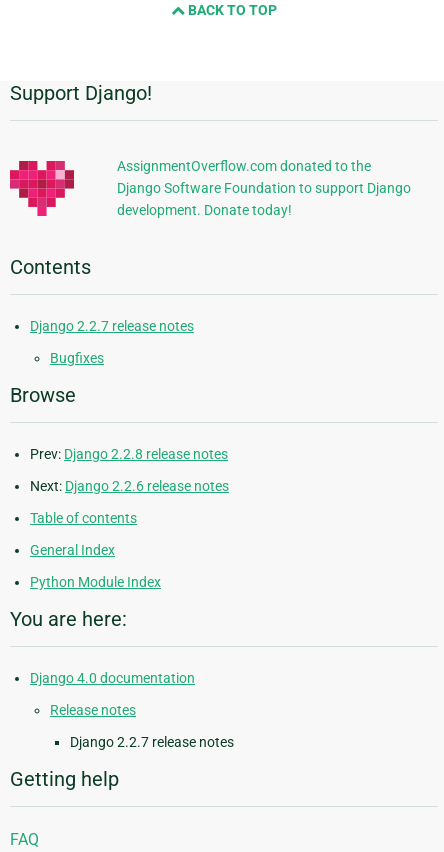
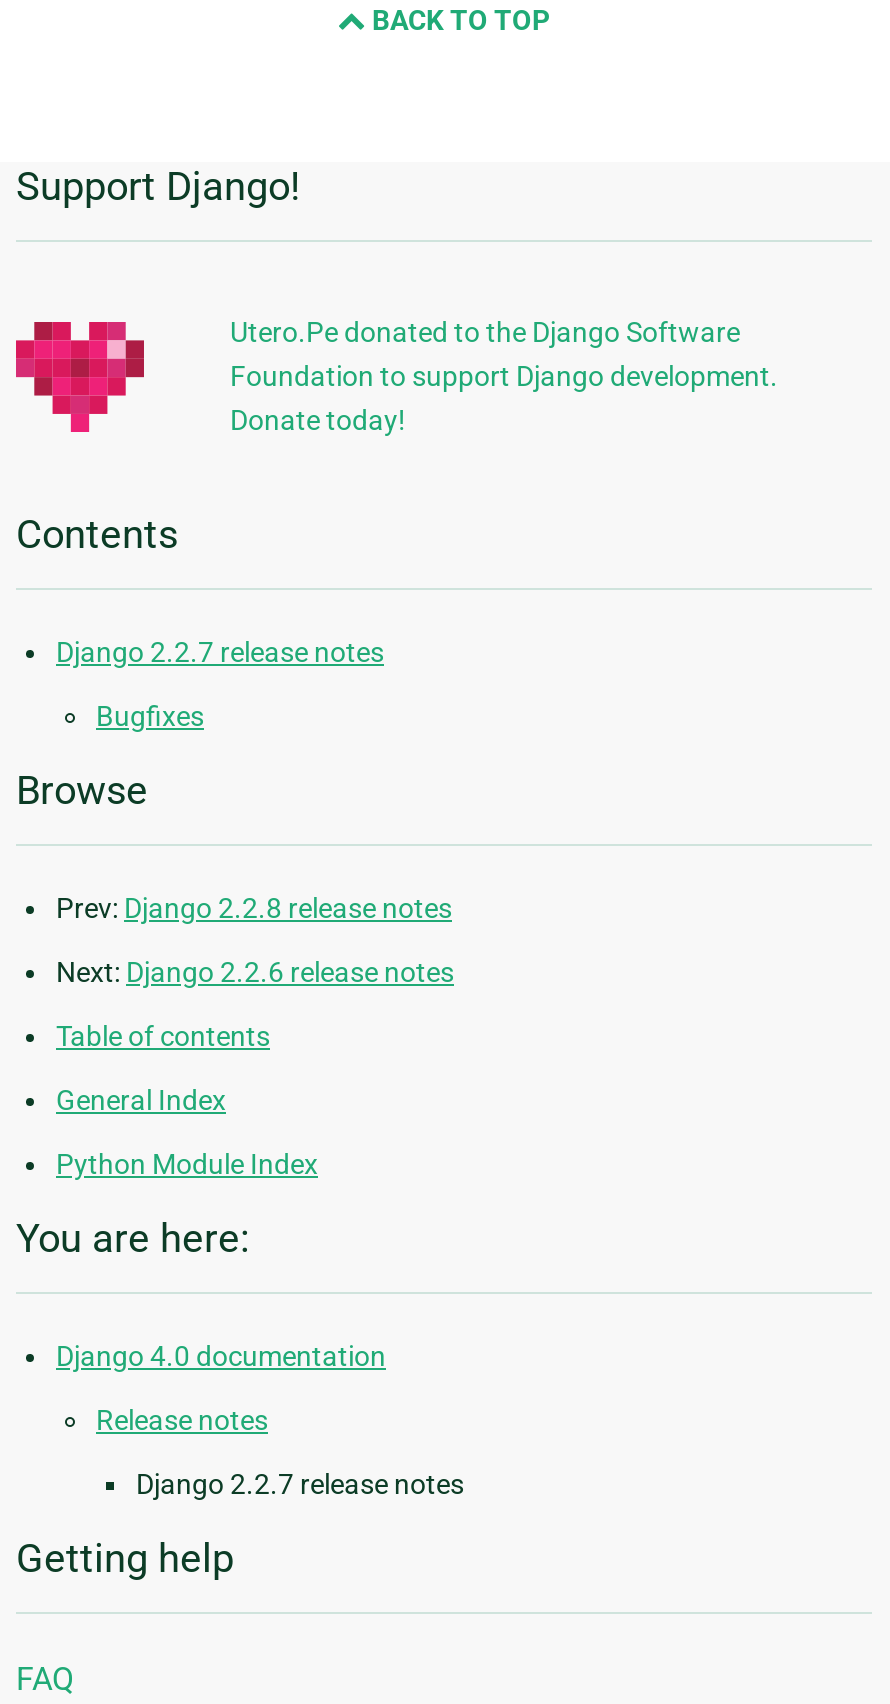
- AssignmentOverflow.com donated to the
- Django Software Foundation to support Django
- development. Donate today!
+ Utero.Pe donated to the Django Software
+ Foundation to support Django development.
+ Donate today!
